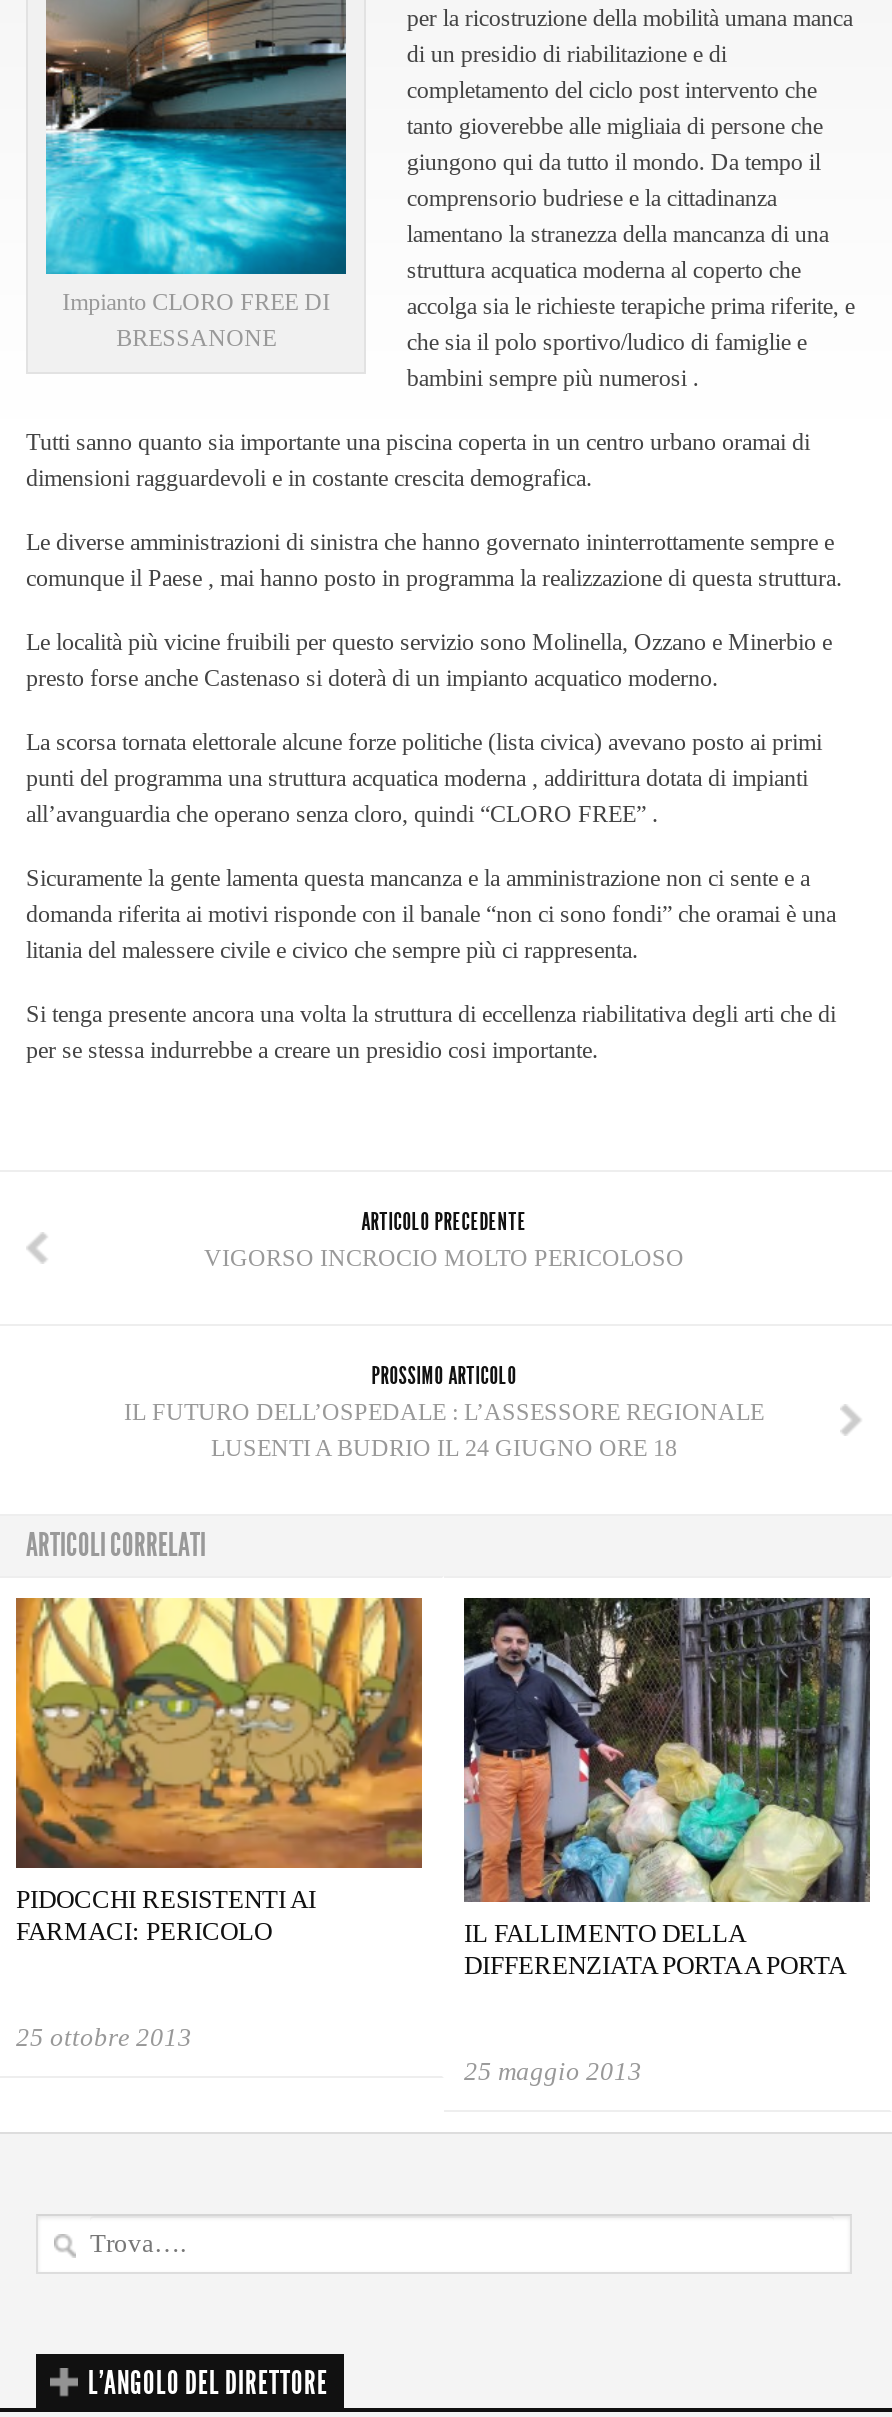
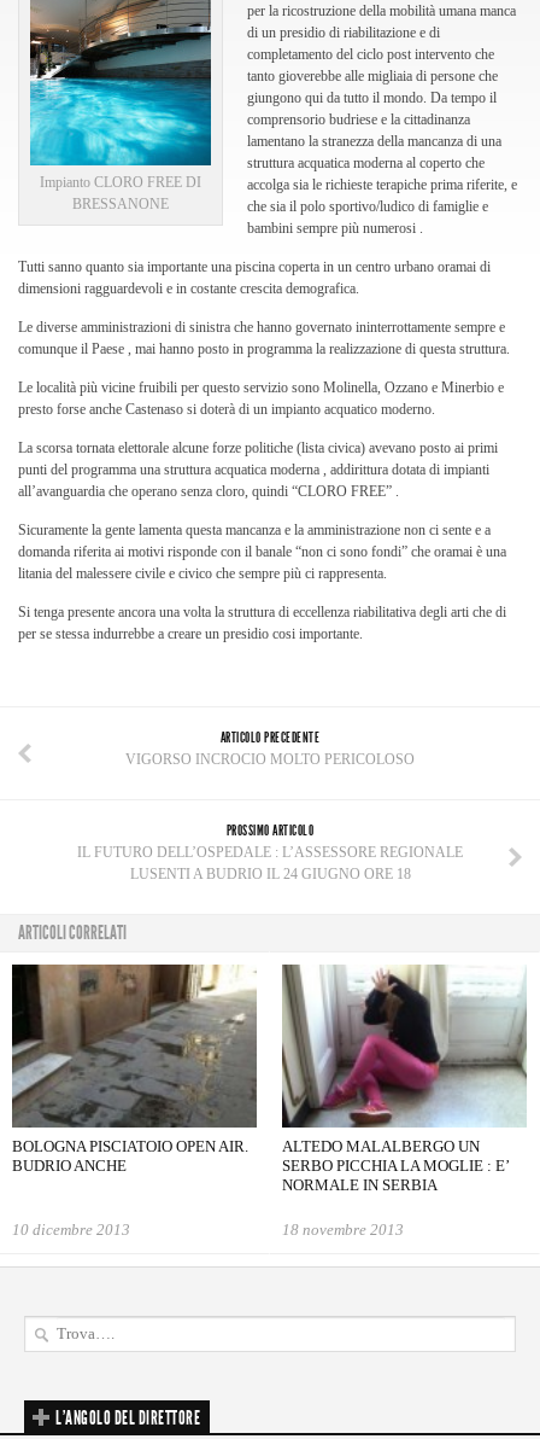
- [image]
- PIDOCCHI RESISTENTI AI
- FARMACI: PERICOLO
+ [image]
+ BOLOGNA PISCIATOIO OPEN AIR.
+ BUDRIO ANCHE

- [image]
- IL FALLIMENTO DELLA
- DIFFERENZIATA PORTA A PORTA
+ [image]
+ ALTEDO MALALBERGO UN
+ SERBO PICCHIA LA MOGLIE : E’
+ NORMALE IN SERBIA

- 25 ottobre 2013
+ 10 dicembre 2013

- 25 maggio 2013
+ 18 novembre 2013
